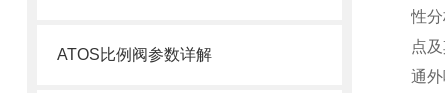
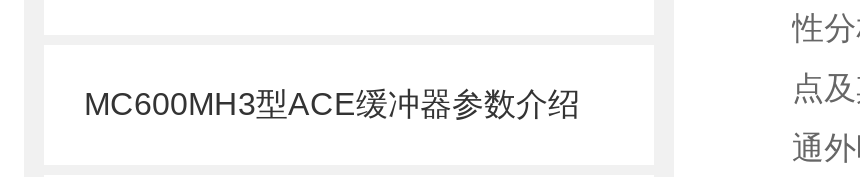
- ATOS比例阀参数详解
+ MC600MH3型ACE缓冲器参数介绍
